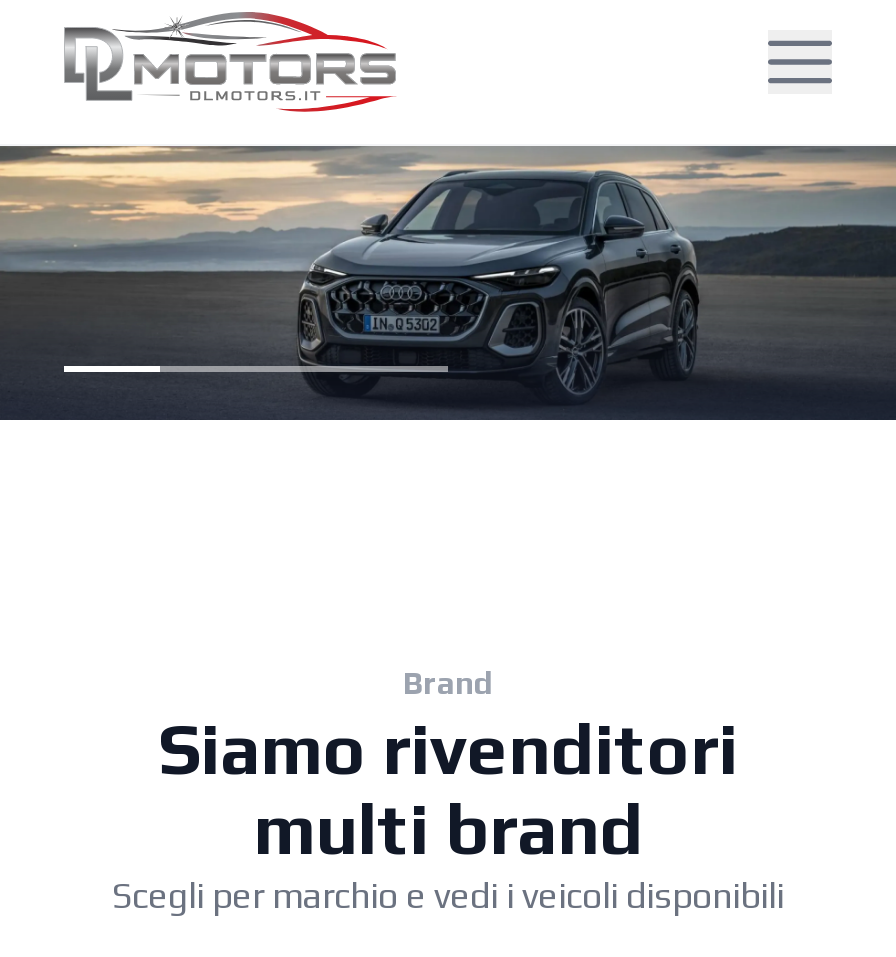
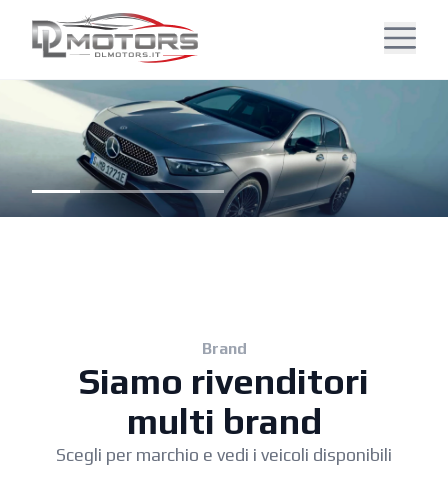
- [image]
+ [image]
